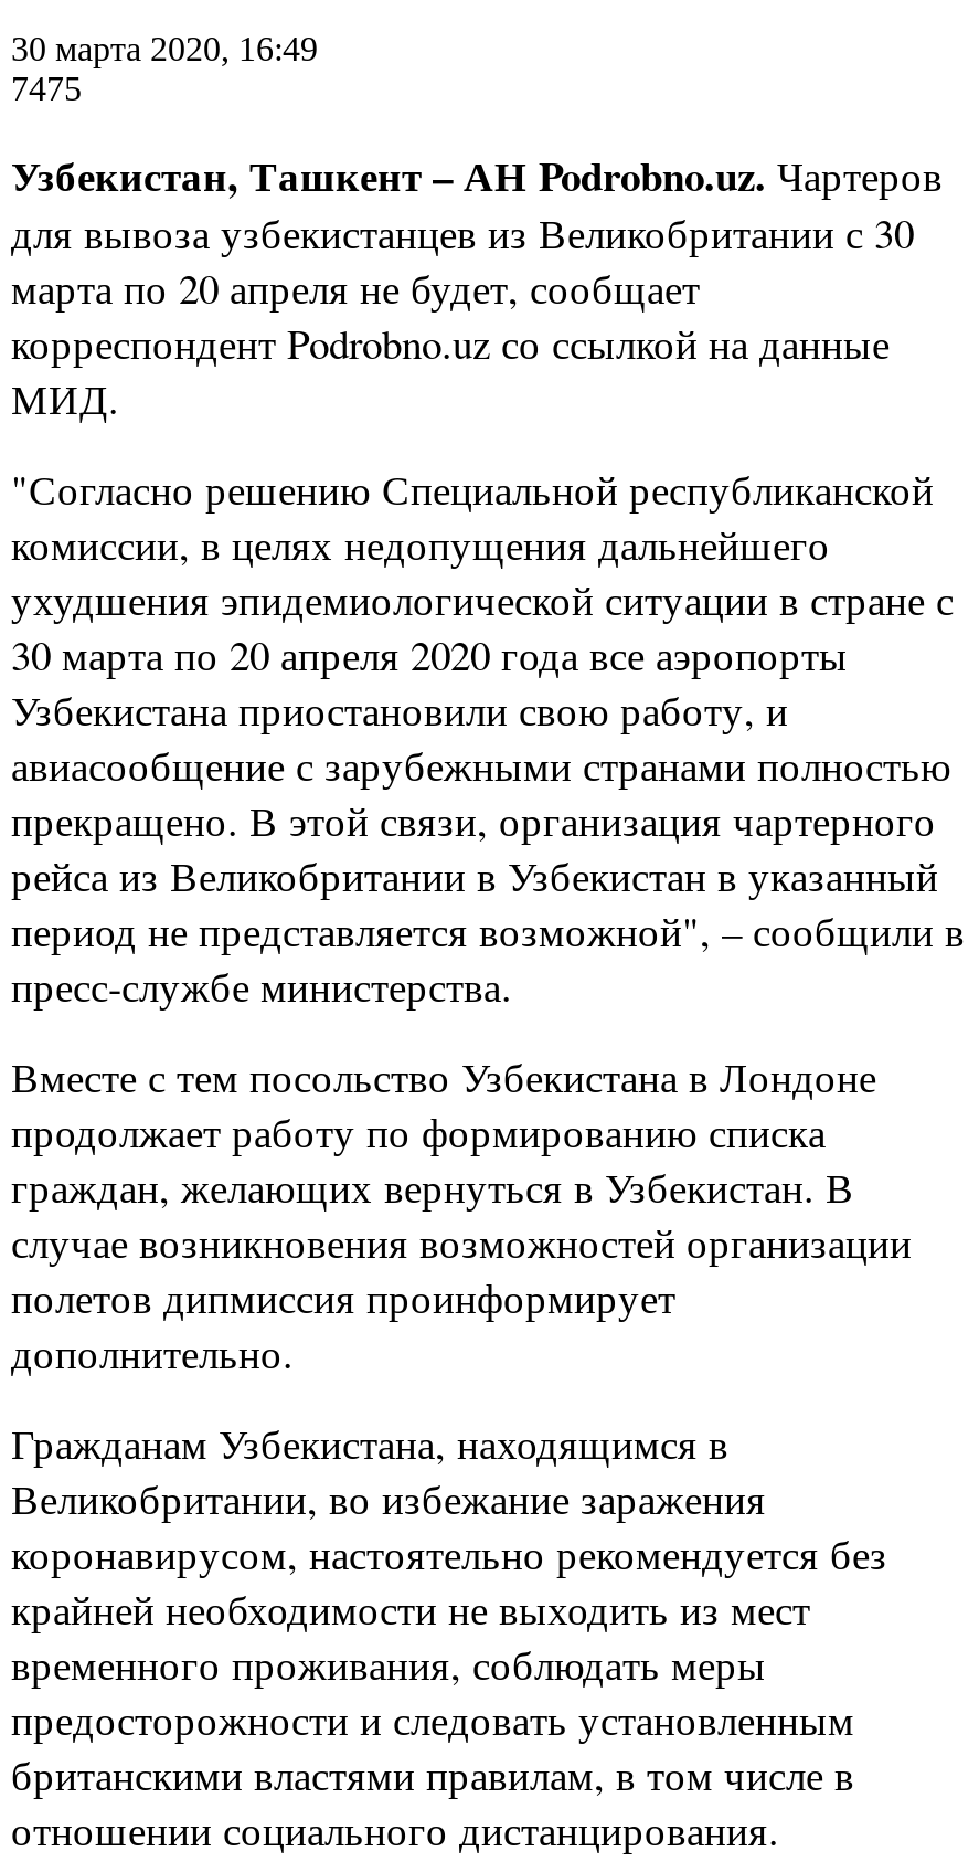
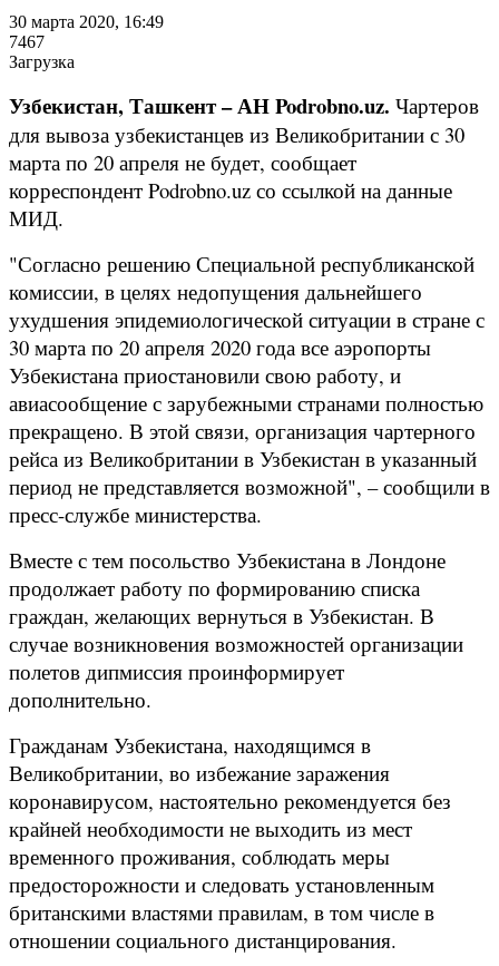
- 7475
+ 7467
+ Загрузка
